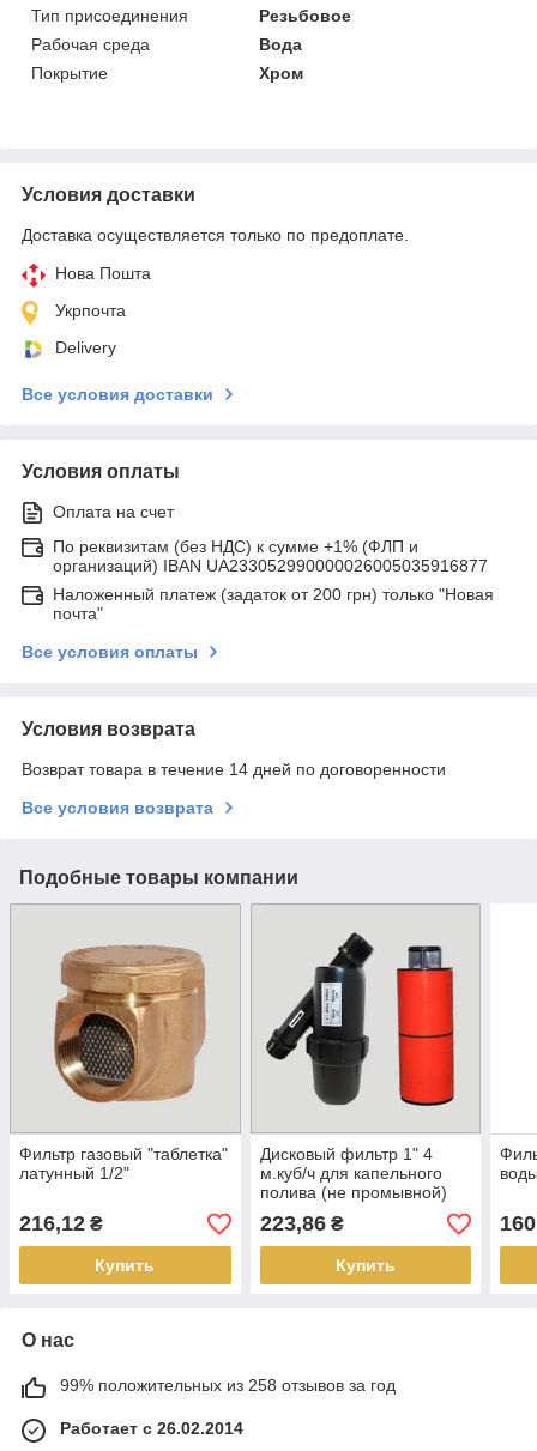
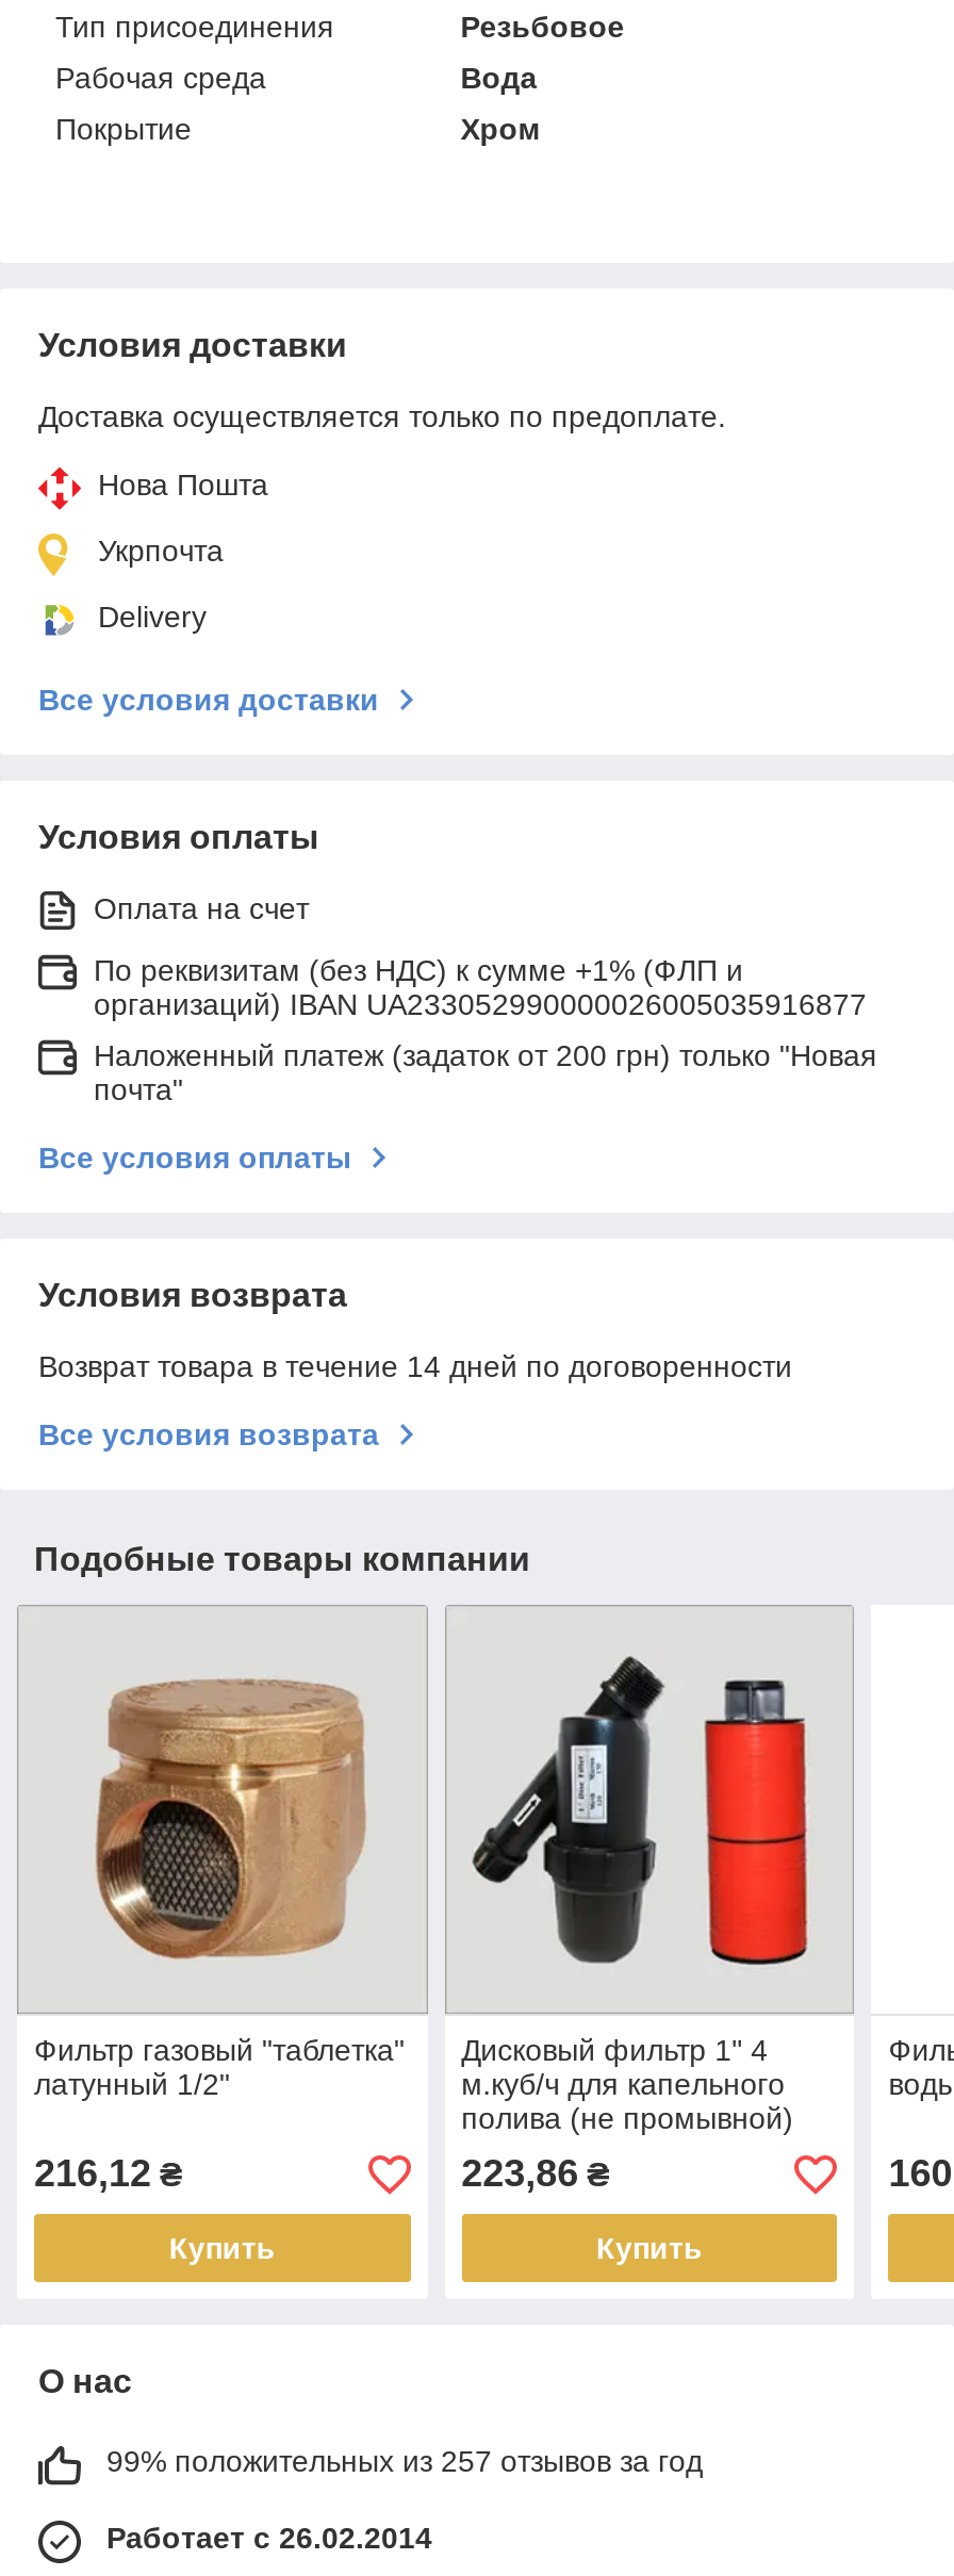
- 99% положительных из 258 отзывов за год
+ 99% положительных из 257 отзывов за год
